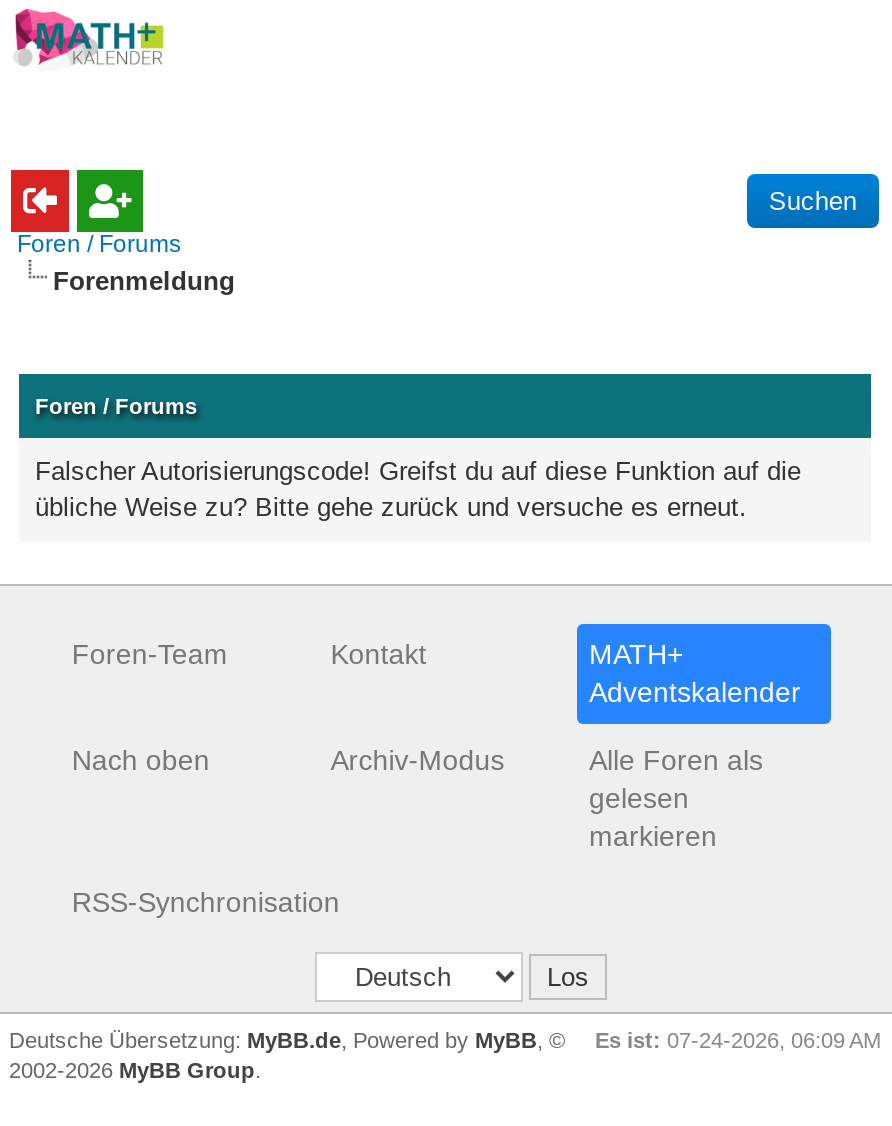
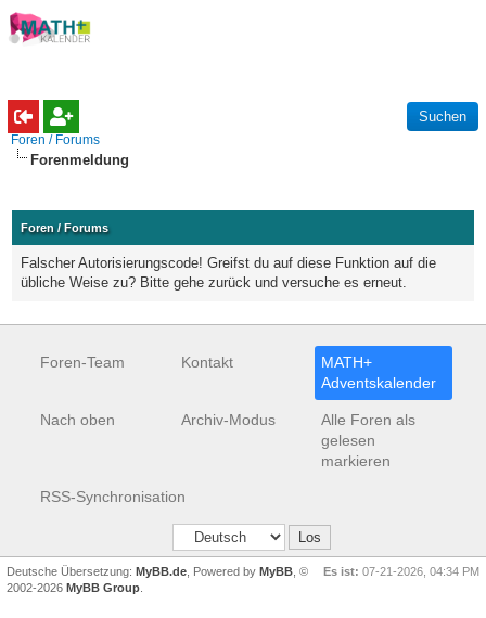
- Deutsche Übersetzung: MyBB.de, Powered by MyBB, © Es ist: 07-24-2026, 06:09 AM
+ Deutsche Übersetzung: MyBB.de, Powered by MyBB, © Es ist: 07-21-2026, 04:34 PM
